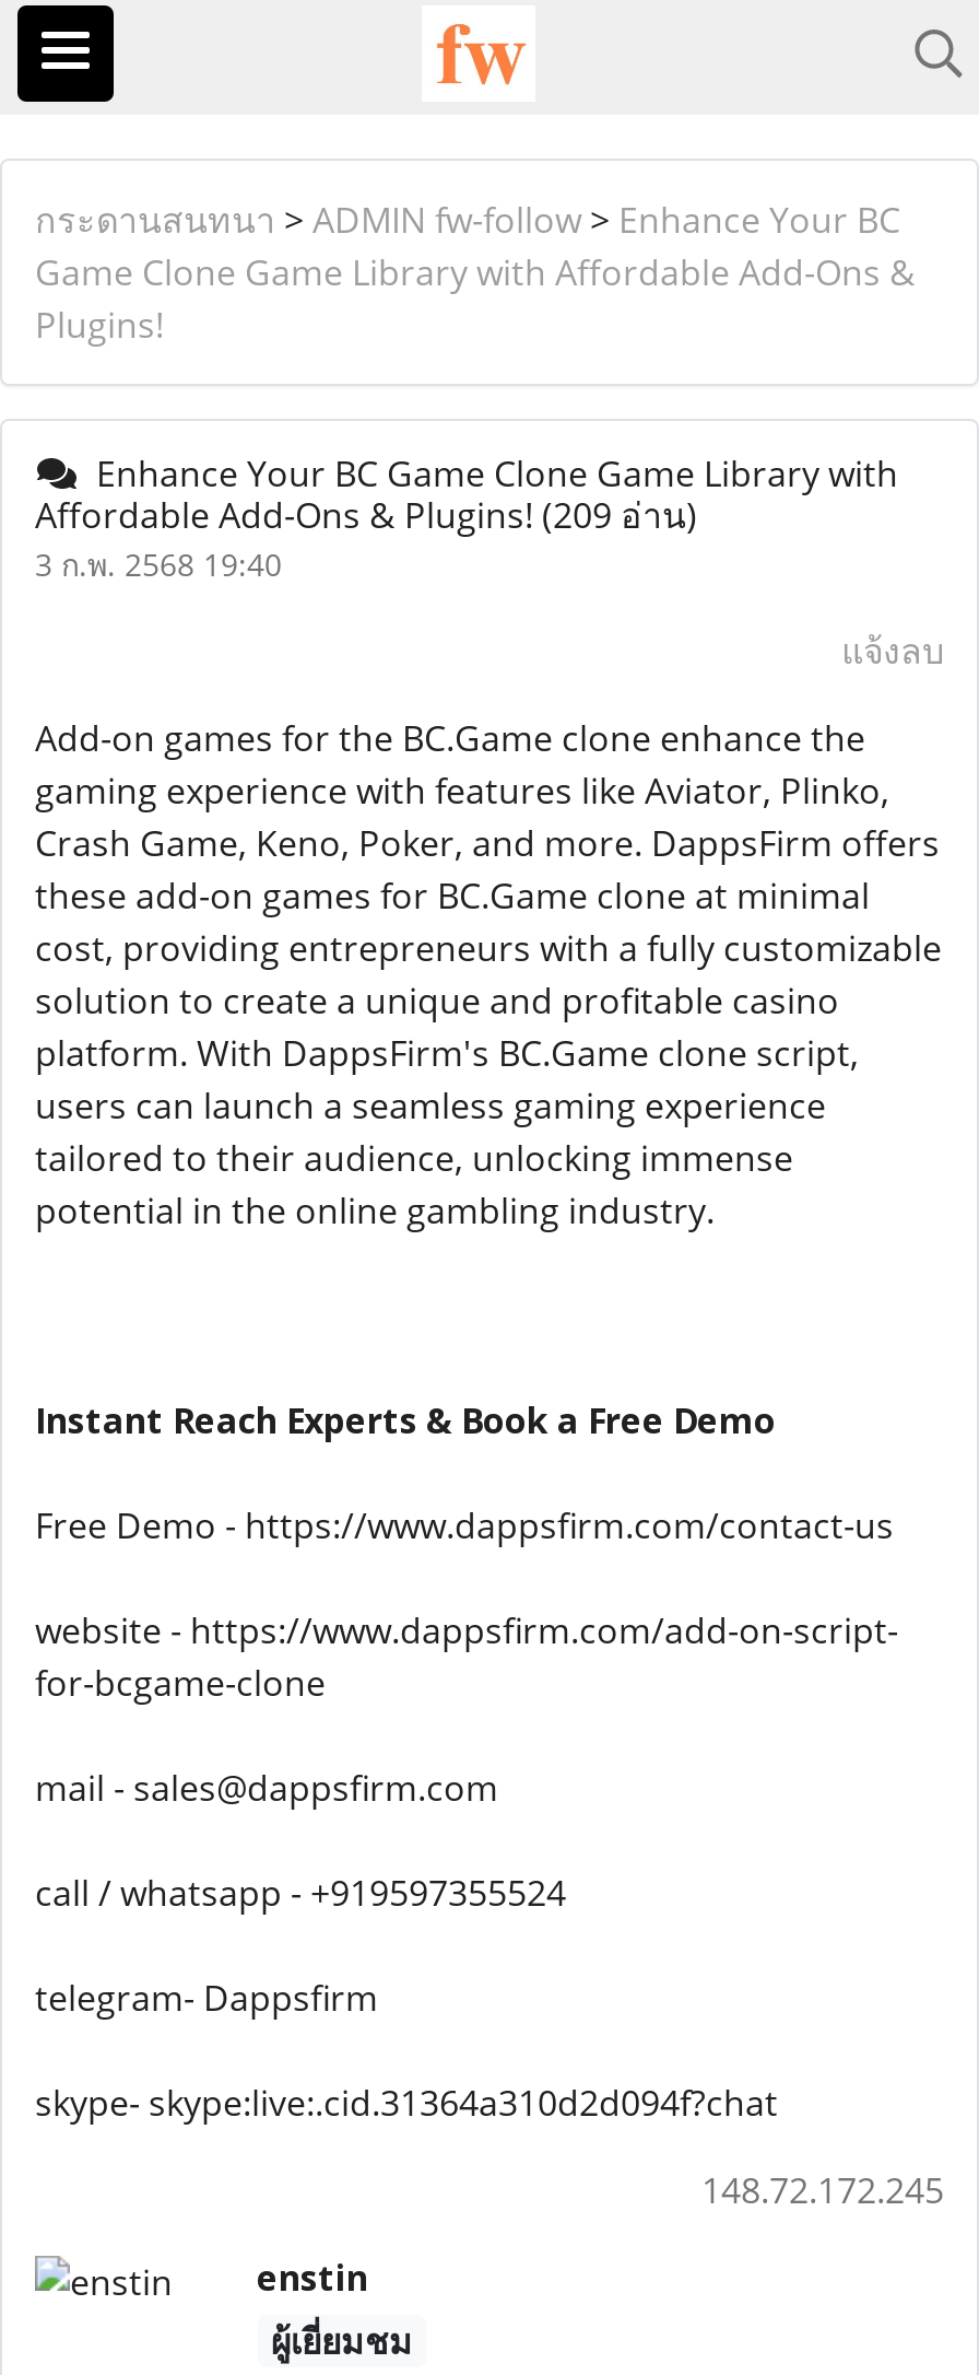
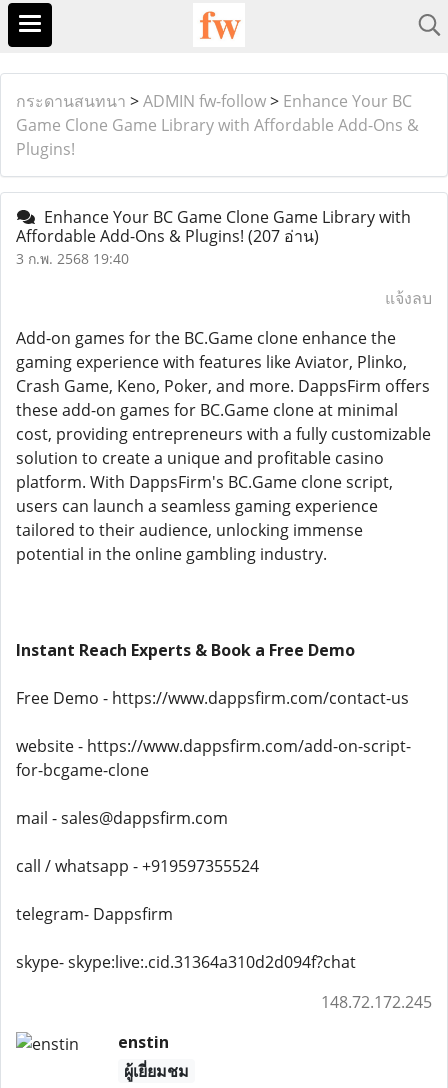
- Affordable Add-Ons & Plugins! (209 อ่าน)
+ Affordable Add-Ons & Plugins! (207 อ่าน)
